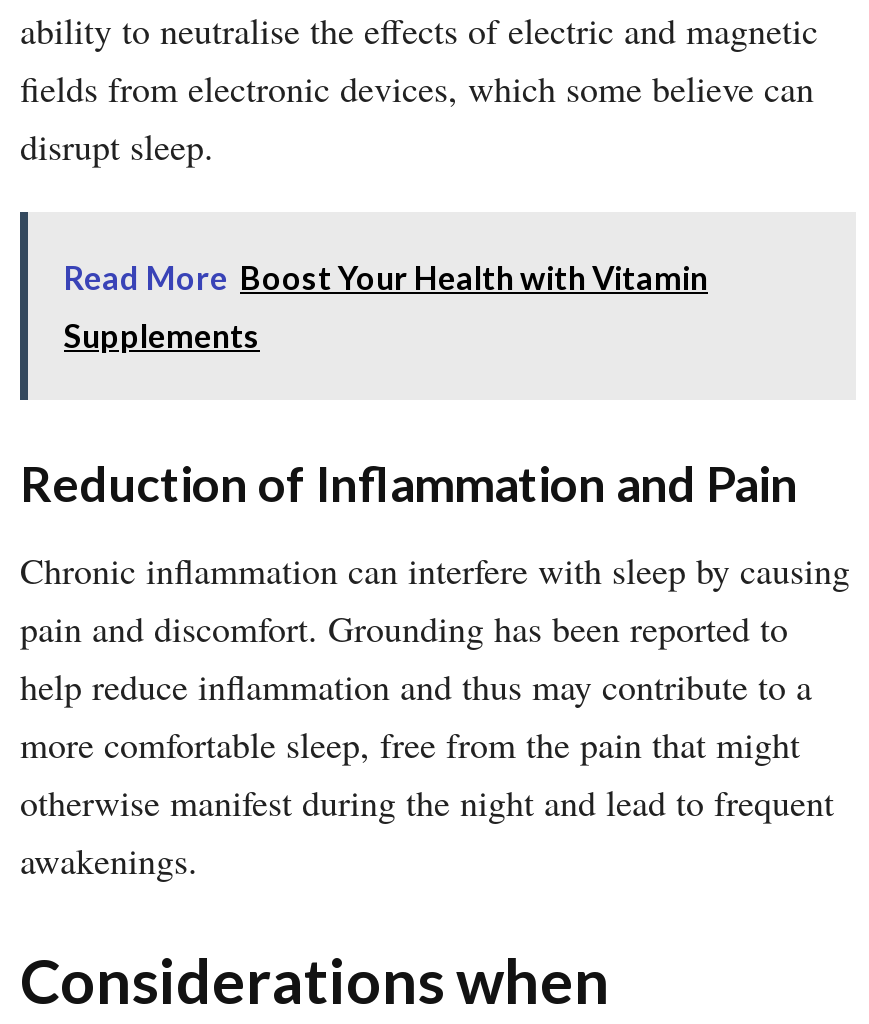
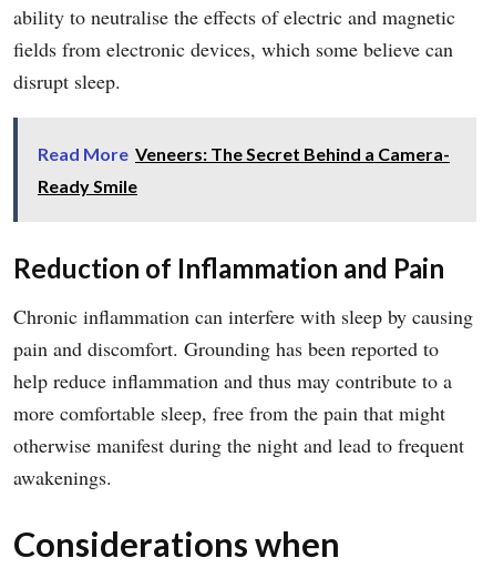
- Read More Boost Your Health with Vitamin
+ Read More Veneers: The Secret Behind a Camera-

- Supplements
+ Ready Smile
